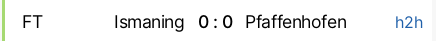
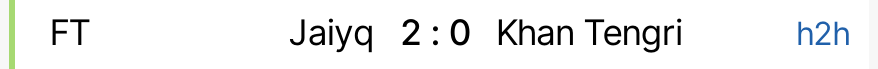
- Ismaning
- 0 : 0
- Pfaffenhofen
+ Jaiyq
+ 2 : 0
+ Khan Tengri
